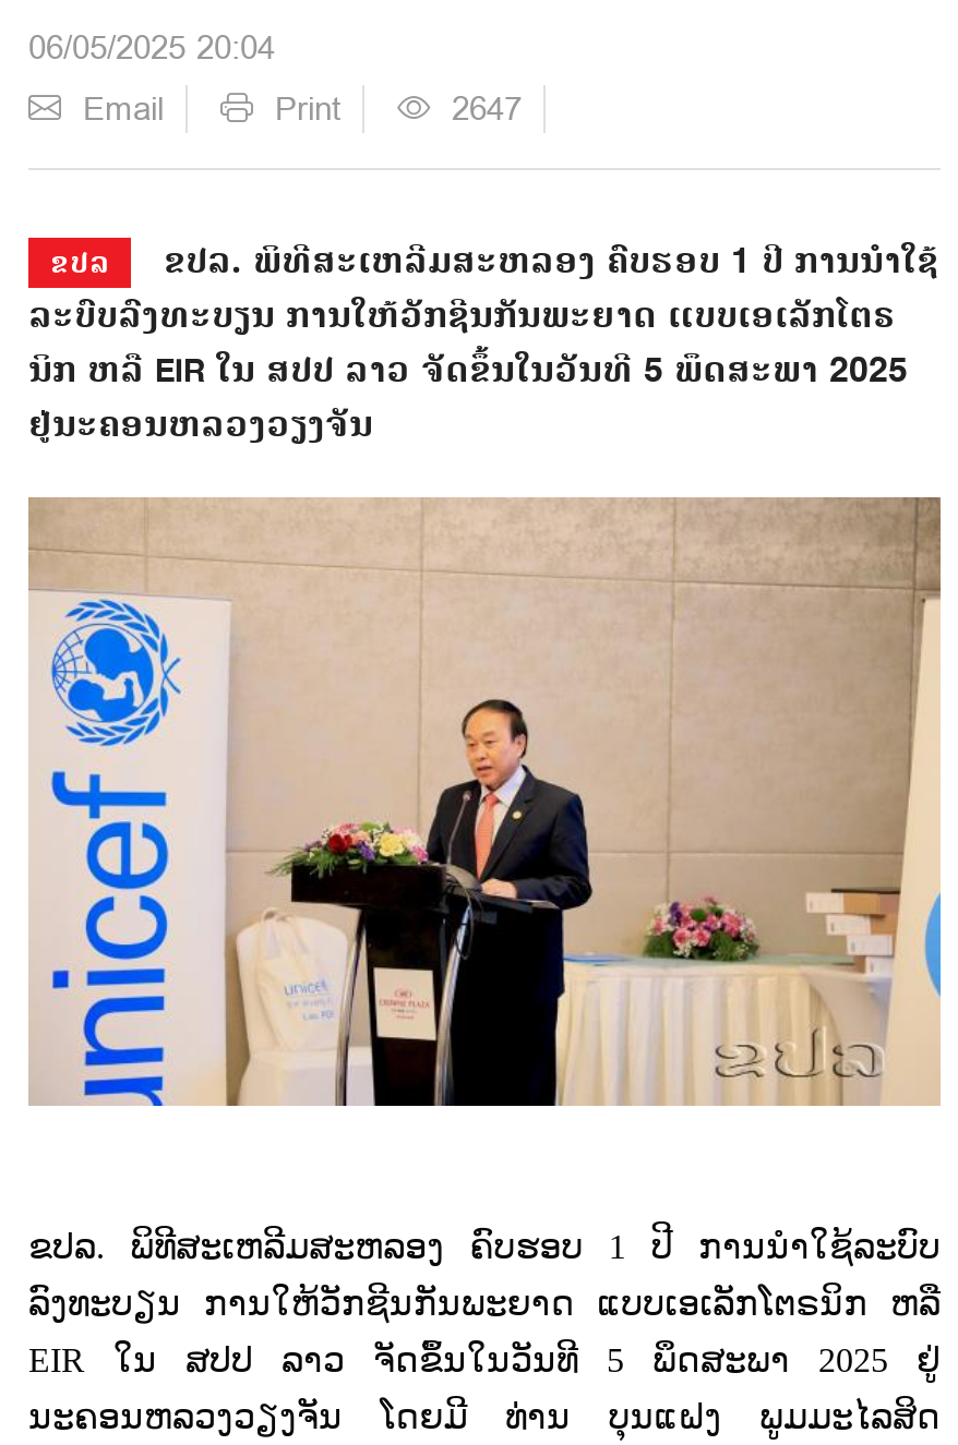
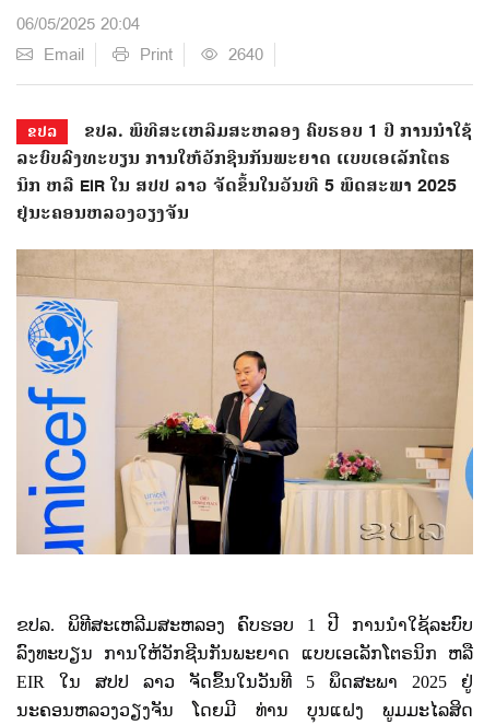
- 2647
+ 2640
